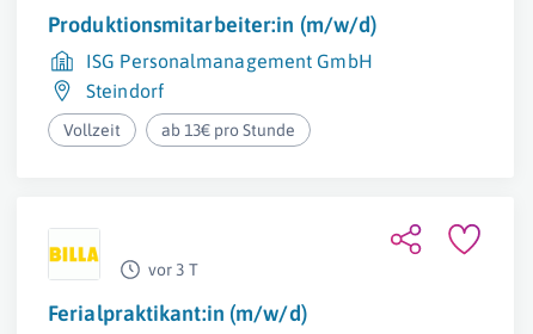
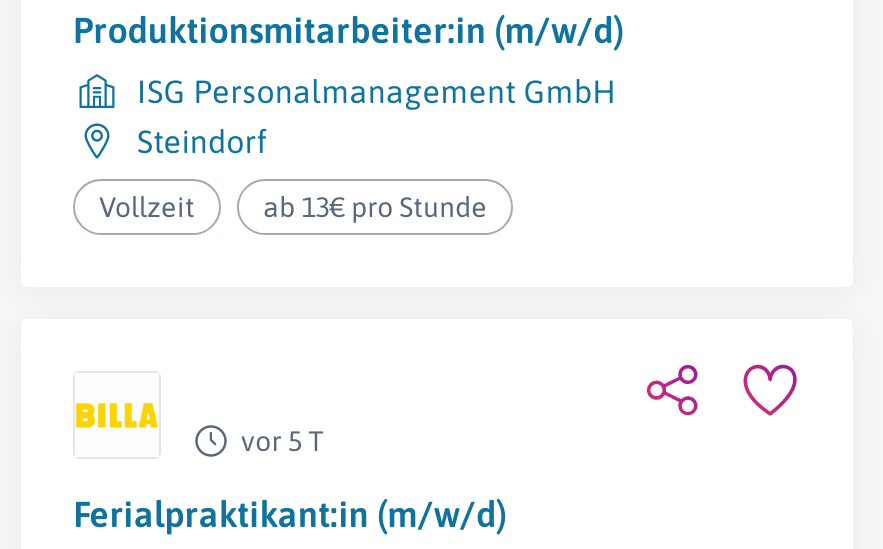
- vor 3 T
+ vor 5 T
